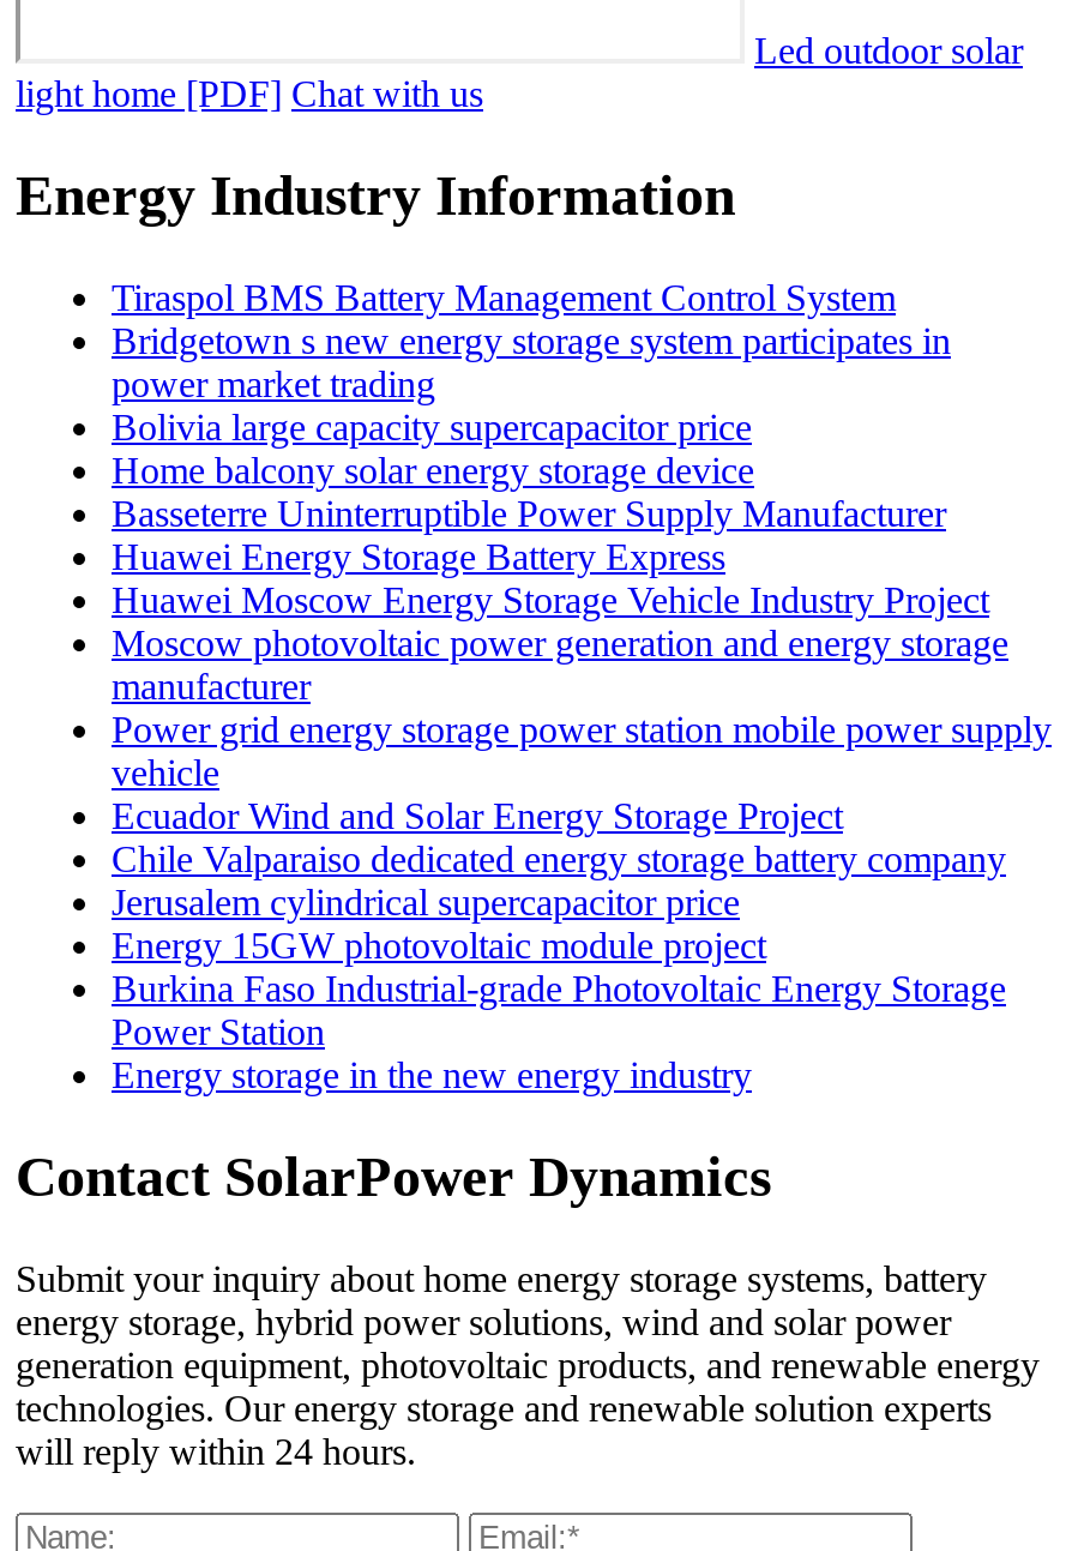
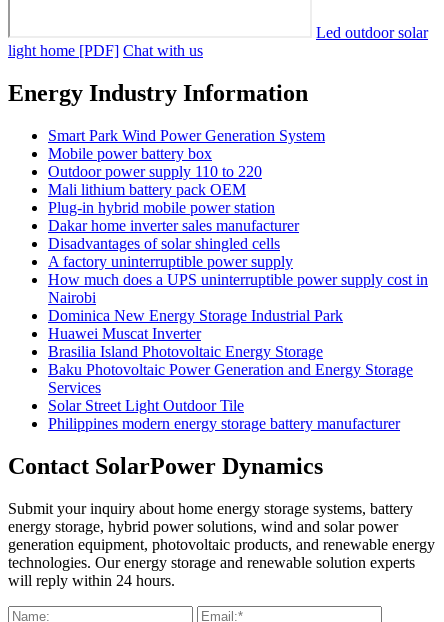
- Tiraspol BMS Battery Management Control System
- Bridgetown s new energy storage system participates in
- power market trading
- Bolivia large capacity supercapacitor price
- Home balcony solar energy storage device
- Basseterre Uninterruptible Power Supply Manufacturer
- Huawei Energy Storage Battery Express
- Huawei Moscow Energy Storage Vehicle Industry Project
- Moscow photovoltaic power generation and energy storage
- manufacturer
- Power grid energy storage power station mobile power supply
- vehicle
- Ecuador Wind and Solar Energy Storage Project
- Chile Valparaiso dedicated energy storage battery company
- Jerusalem cylindrical supercapacitor price
- Energy 15GW photovoltaic module project
- Burkina Faso Industrial-grade Photovoltaic Energy Storage
- Power Station
- Energy storage in the new energy industry
+ Smart Park Wind Power Generation System
+ Mobile power battery box
+ Outdoor power supply 110 to 220
+ Mali lithium battery pack OEM
+ Plug-in hybrid mobile power station
+ Dakar home inverter sales manufacturer
+ Disadvantages of solar shingled cells
+ A factory uninterruptible power supply
+ How much does a UPS uninterruptible power supply cost in
+ Nairobi
+ Dominica New Energy Storage Industrial Park
+ Huawei Muscat Inverter
+ Brasilia Island Photovoltaic Energy Storage
+ Baku Photovoltaic Power Generation and Energy Storage
+ Services
+ Solar Street Light Outdoor Tile
+ Philippines modern energy storage battery manufacturer
